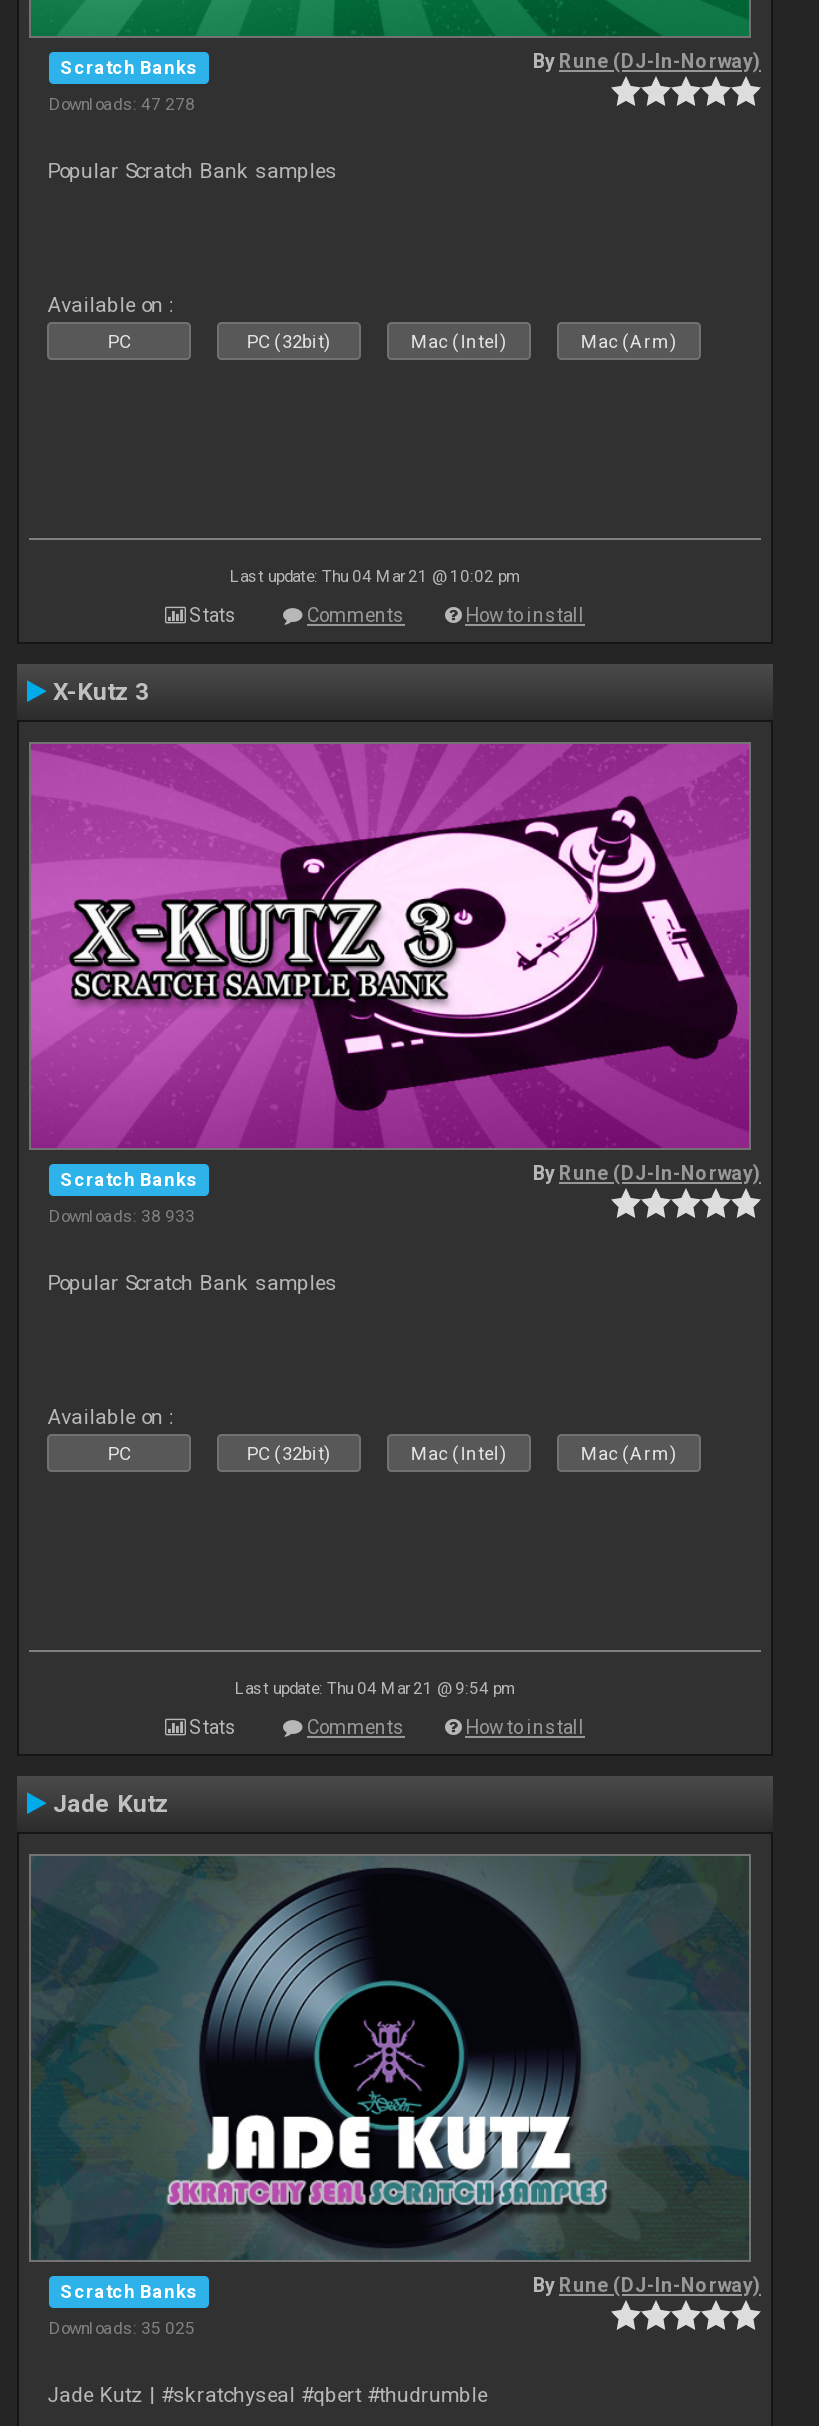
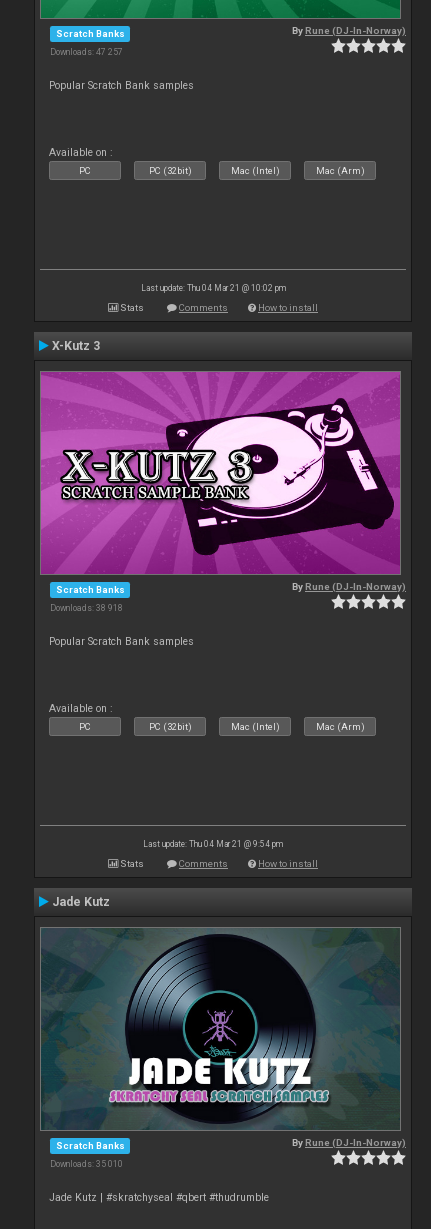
- Downloads: 47 278
+ Downloads: 47 257

- Downloads: 38 933
+ Downloads: 38 918

- Downloads: 35 025
+ Downloads: 35 010
